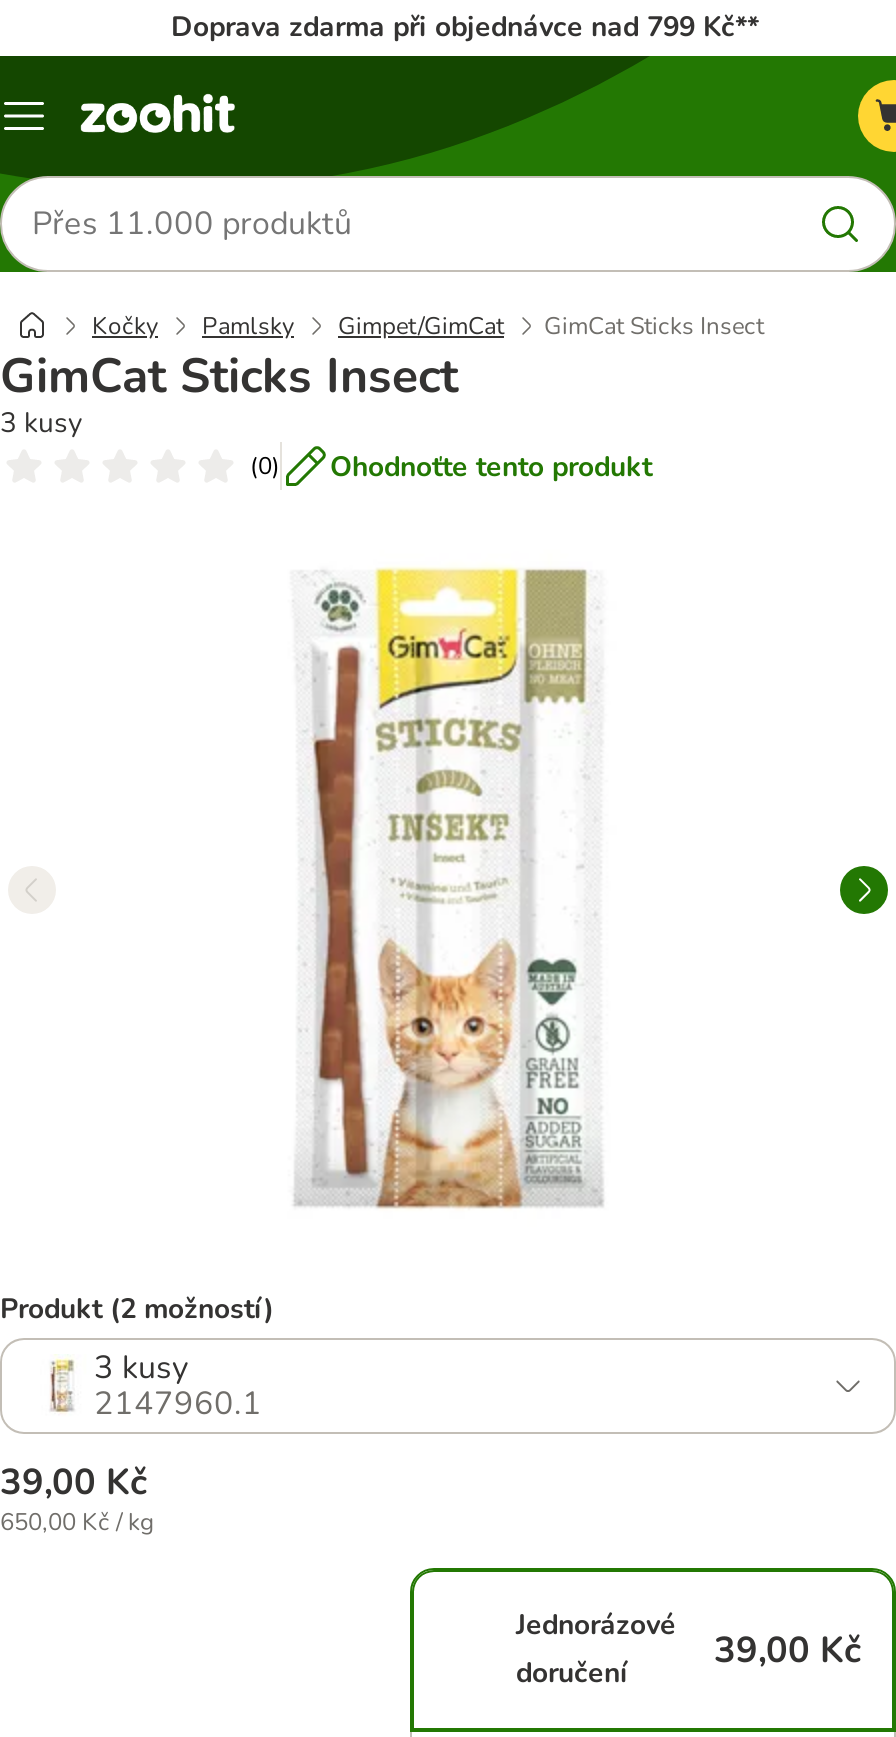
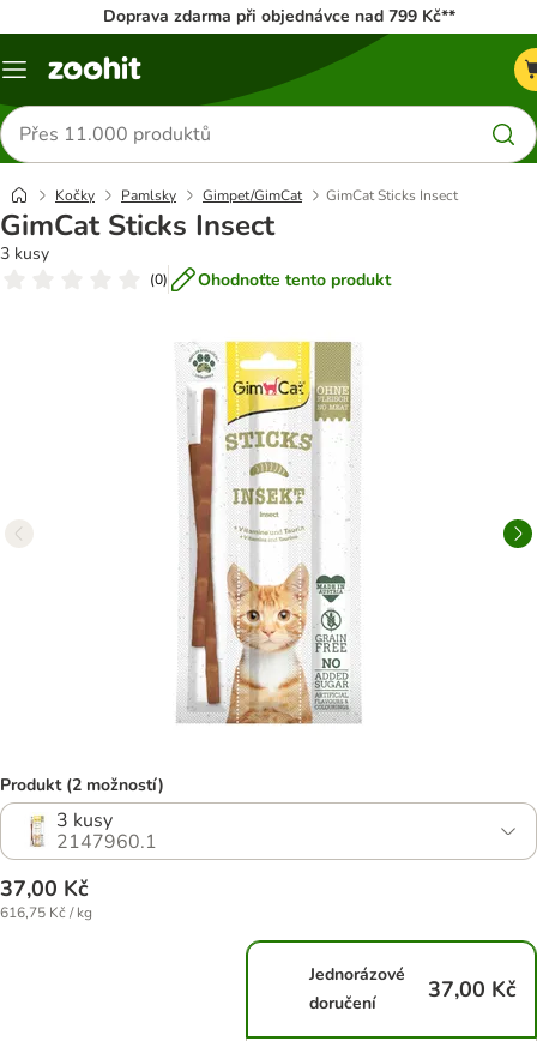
- 39,00 Kč
+ 37,00 Kč

- 650,00 Kč / kg
+ 616,75 Kč / kg

- 39,00 Kč
+ 37,00 Kč
